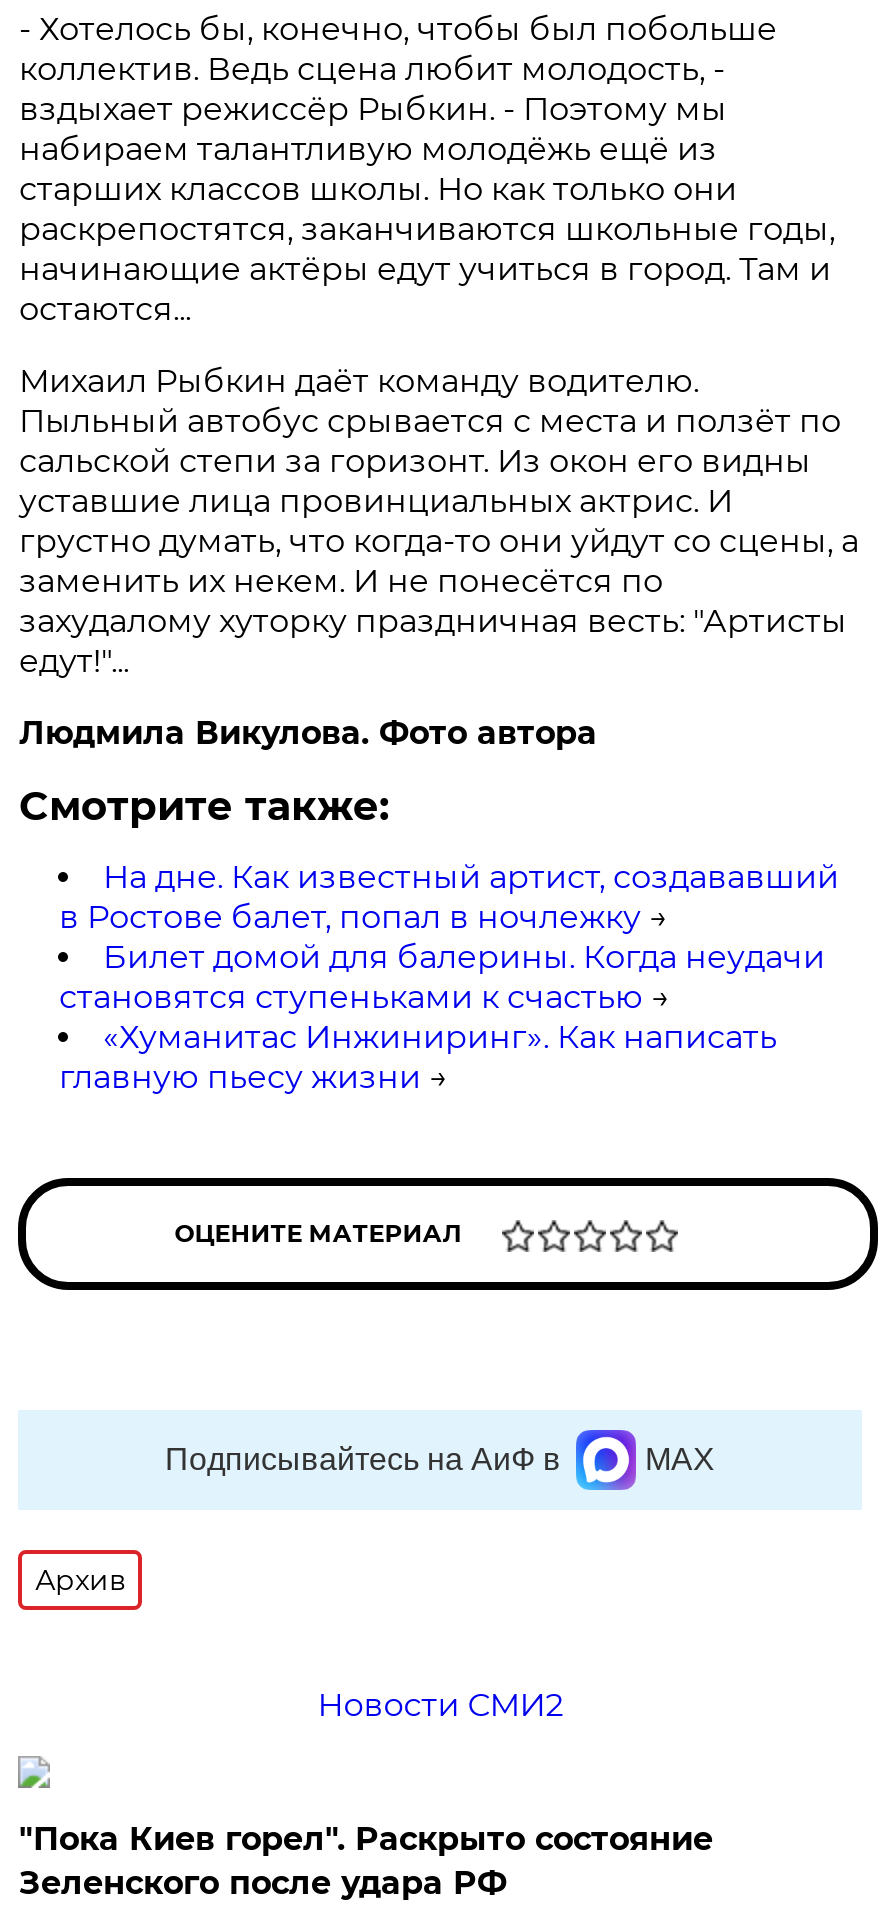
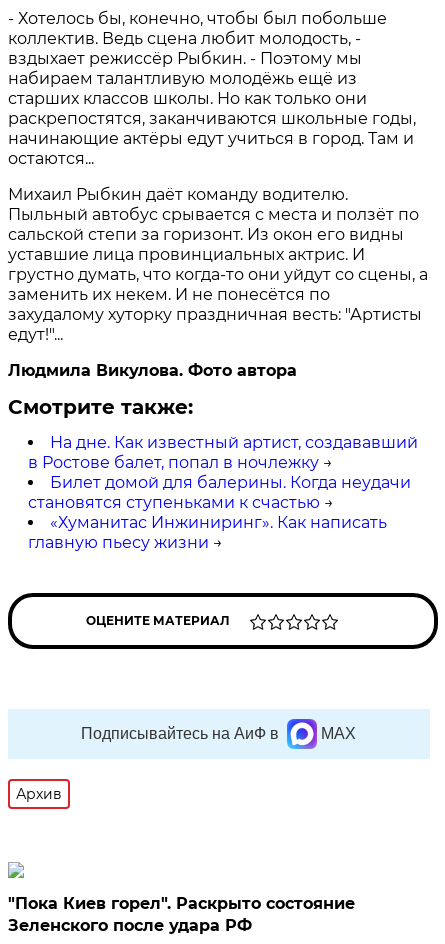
- Новости СМИ2
